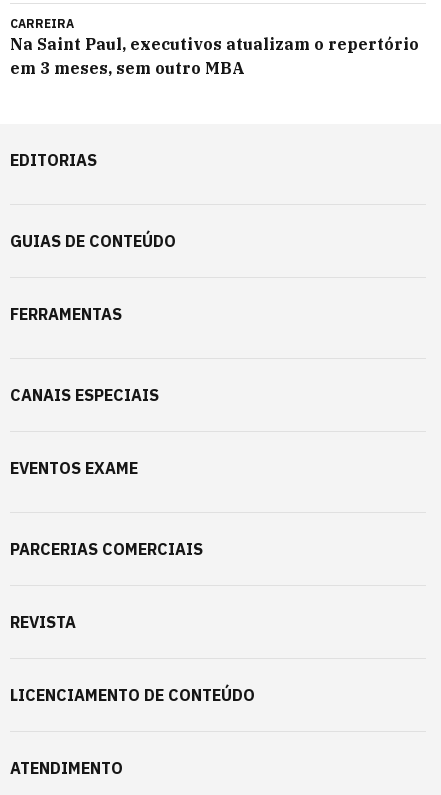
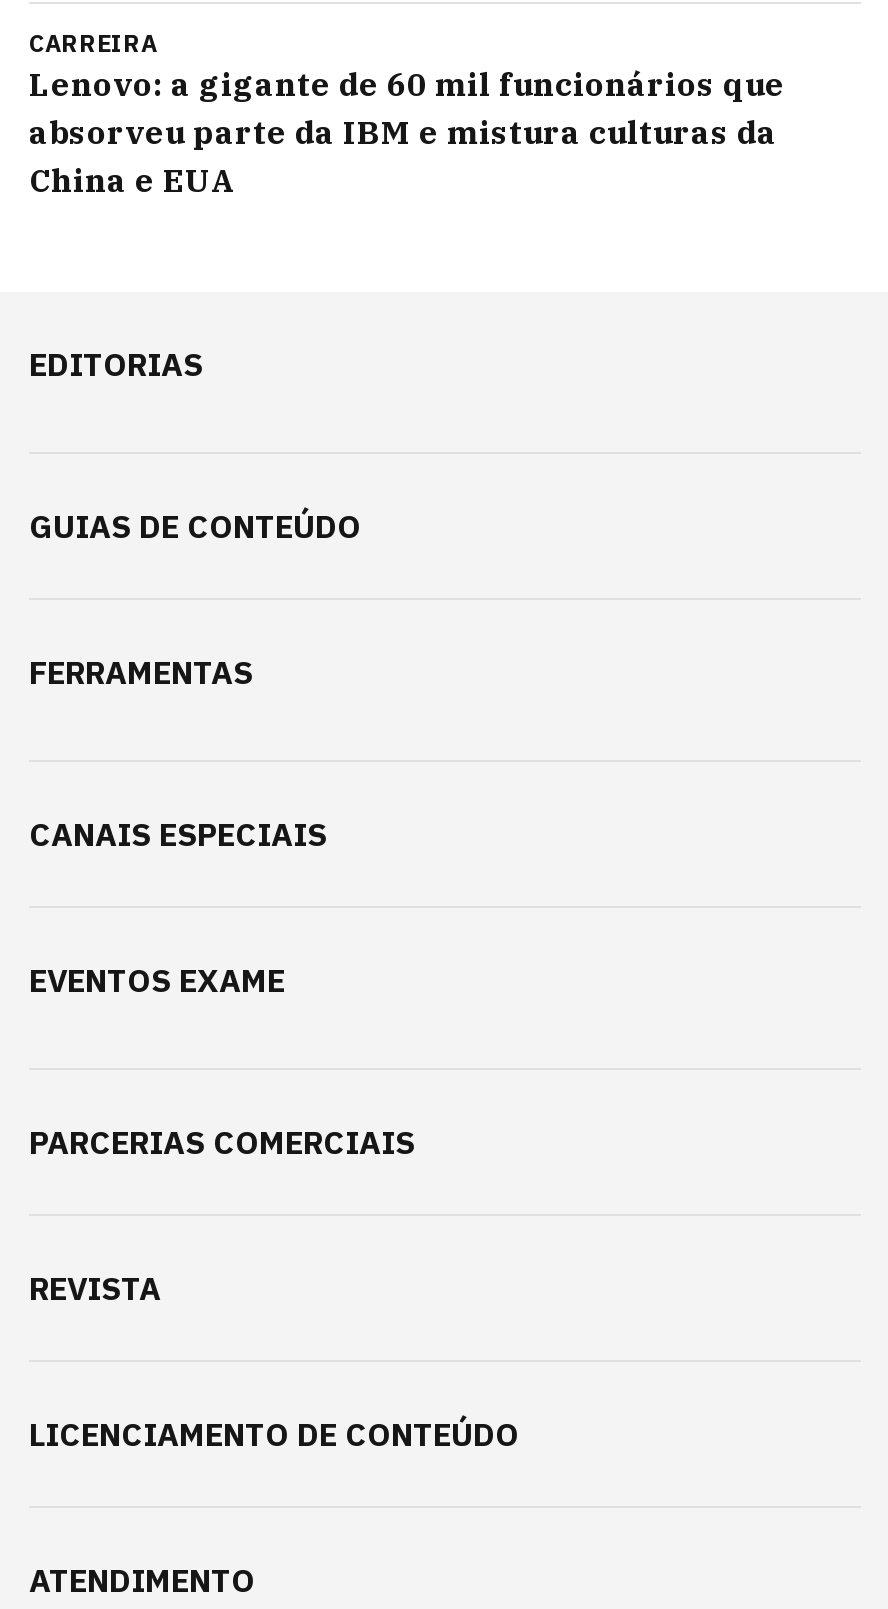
- Na Saint Paul, executivos atualizam o repertório
- em 3 meses, sem outro MBA
+ Lenovo: a gigante de 60 mil funcionários que
+ absorveu parte da IBM e mistura culturas da
+ China e EUA
